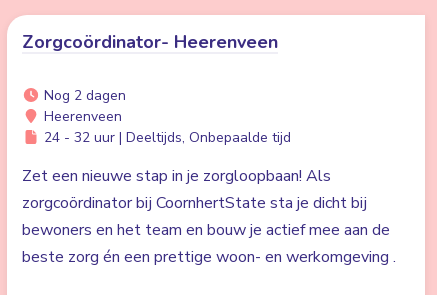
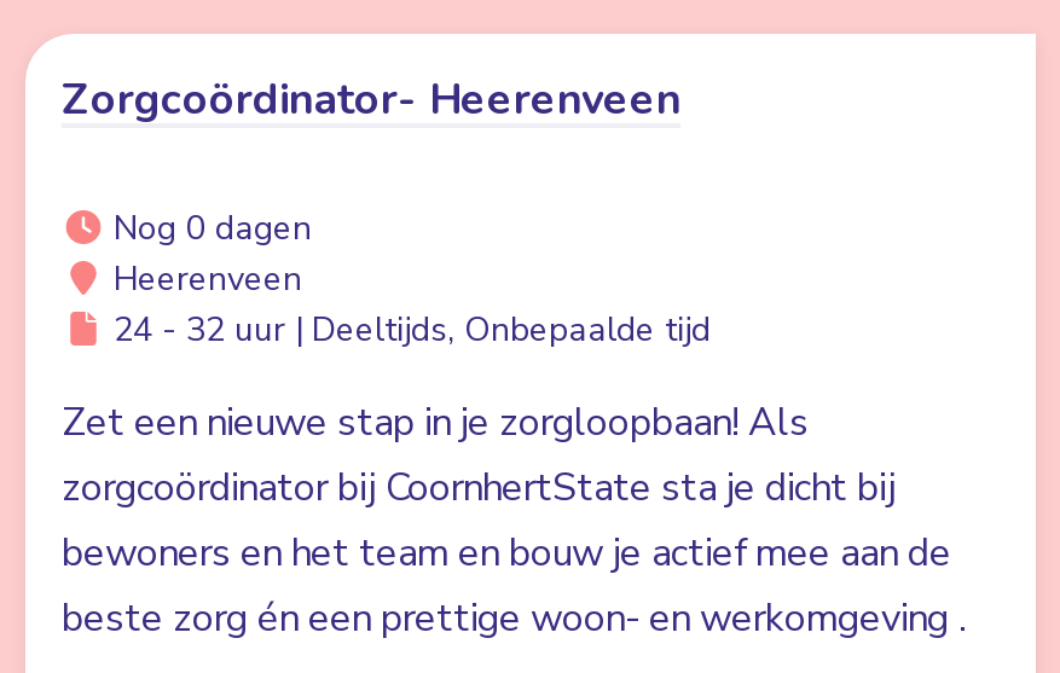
- Nog 2 dagen
+ Nog 0 dagen
